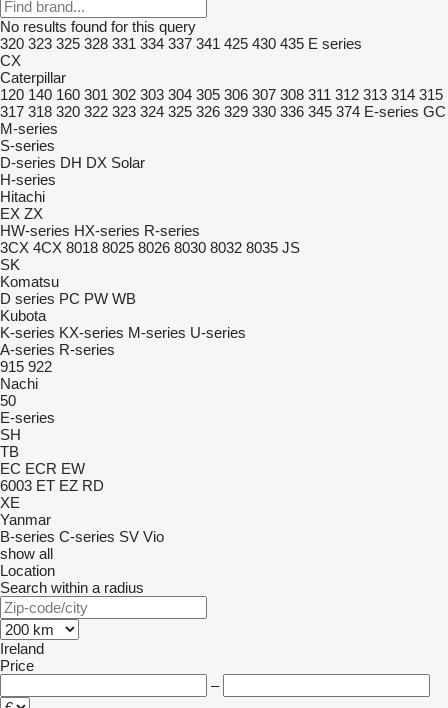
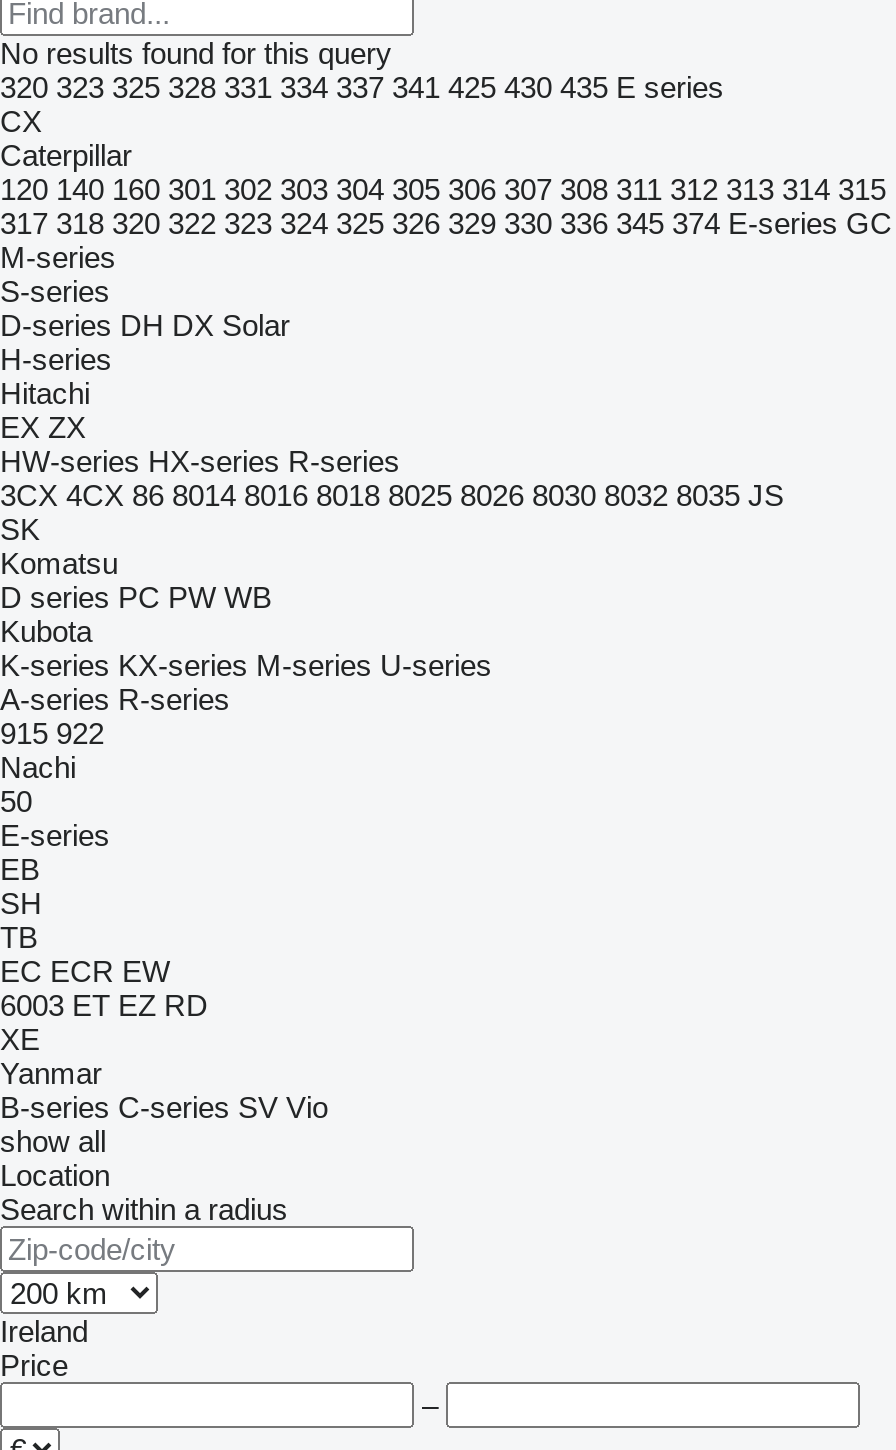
- 3CX 4CX 8018 8025 8026 8030 8032 8035 JS
+ 3CX 4CX 86 8014 8016 8018 8025 8026 8030 8032 8035 JS

+ EB
